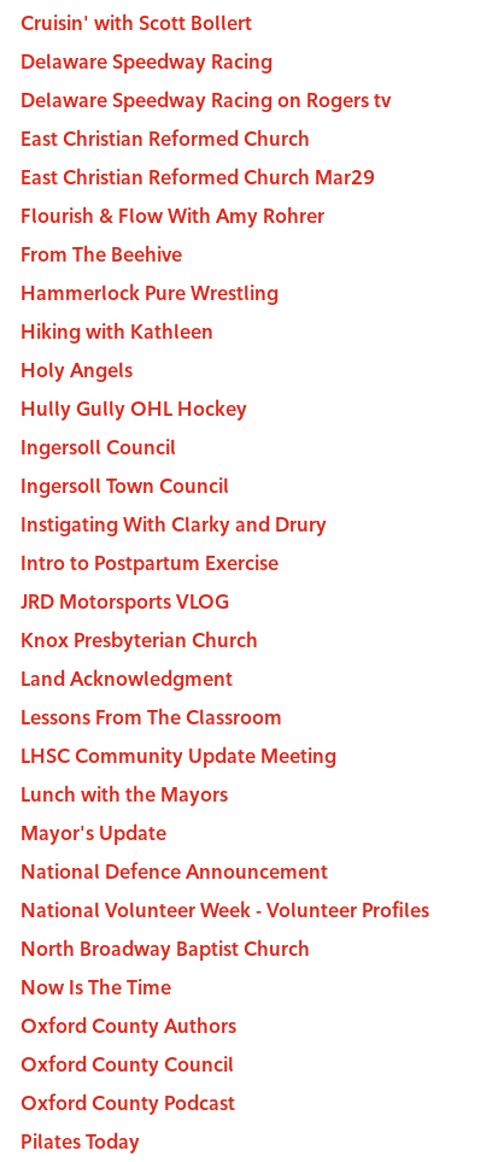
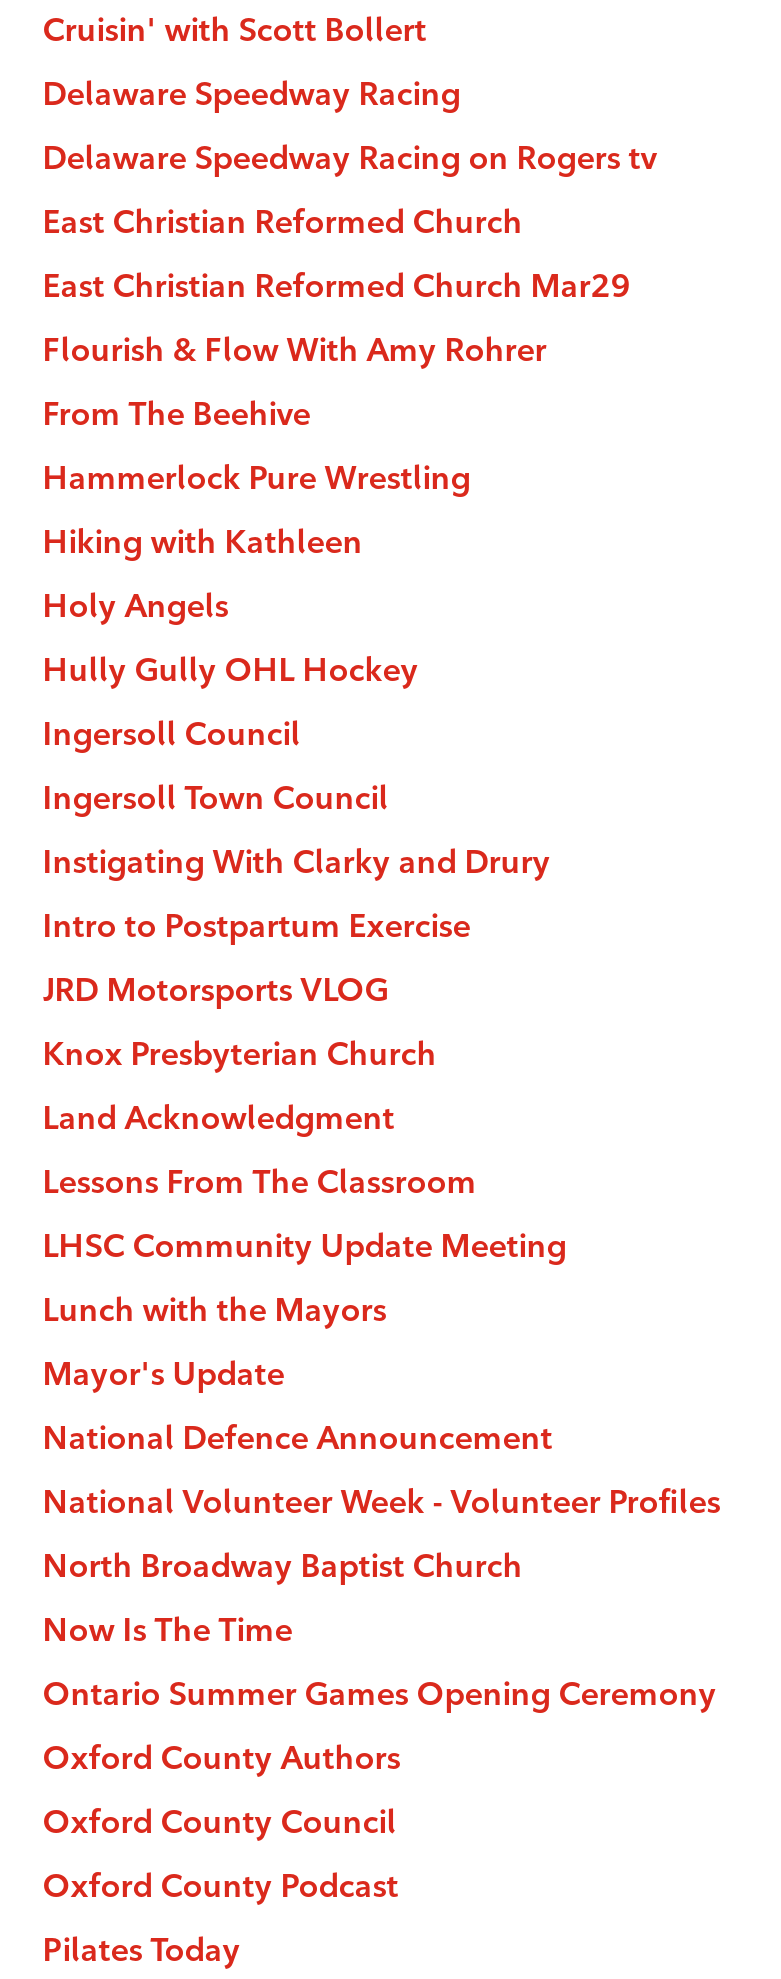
+ Ontario Summer Games Opening Ceremony
